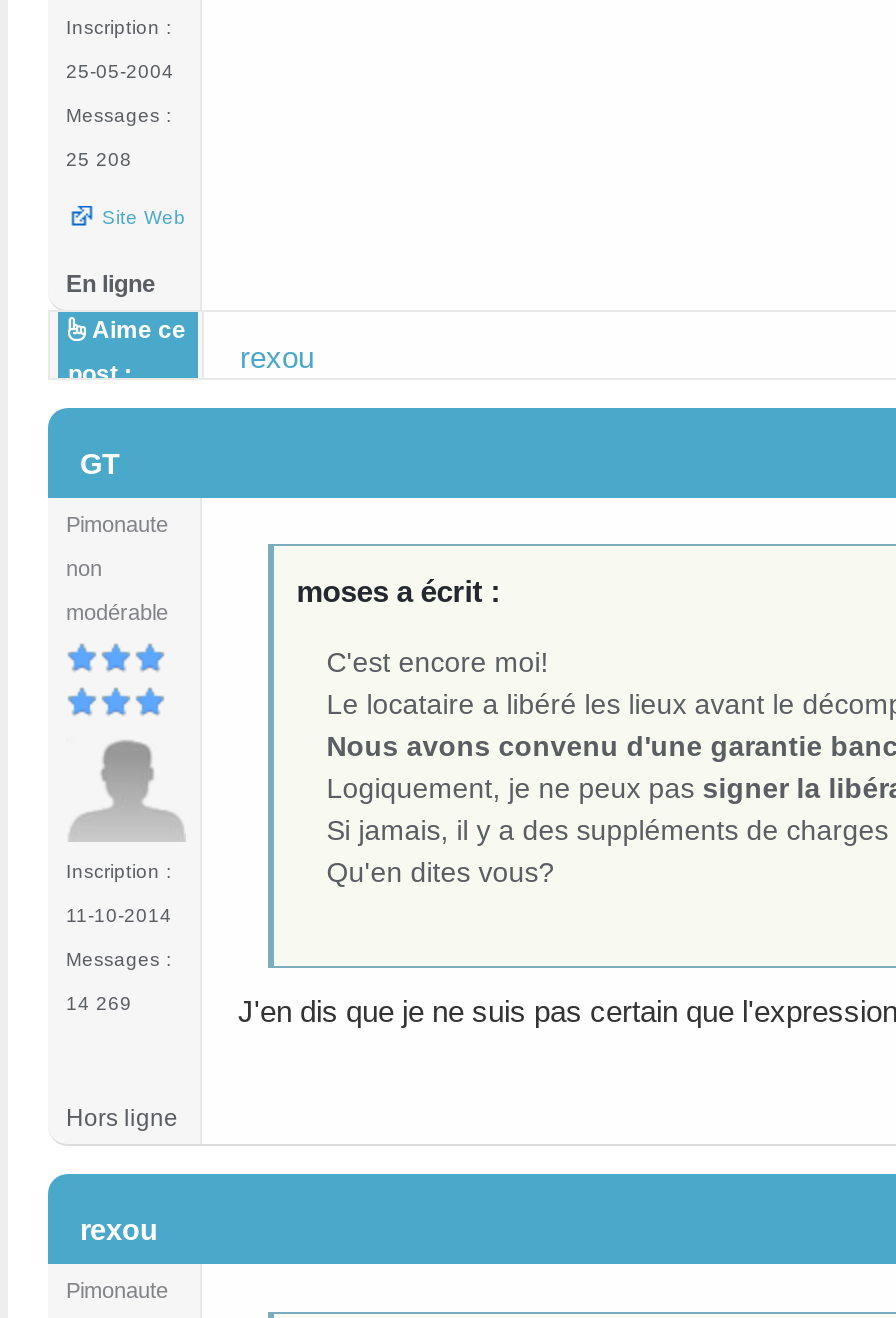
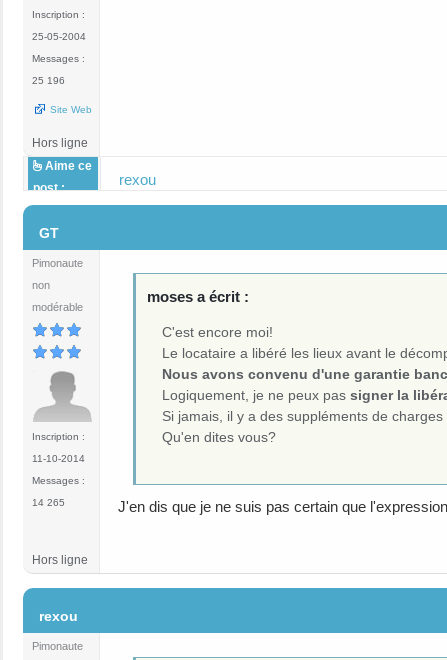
- 25 208
+ 25 196

- En ligne
+ Hors ligne

- 14 269
+ 14 265
